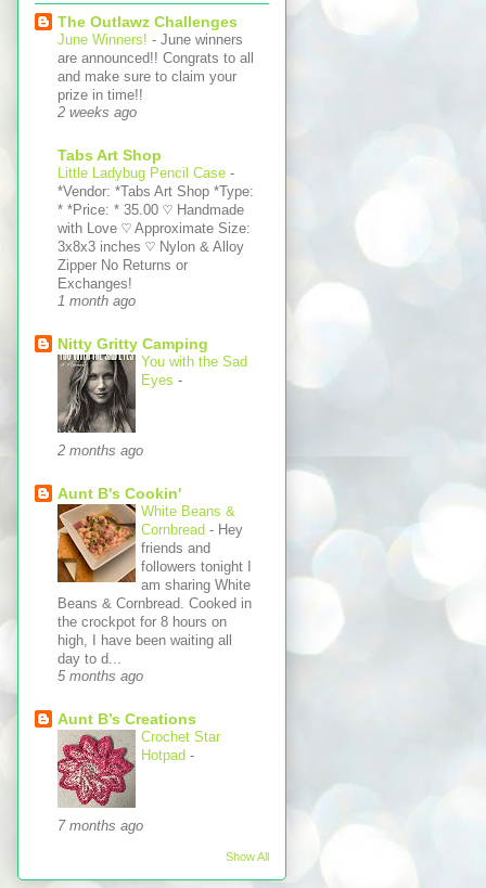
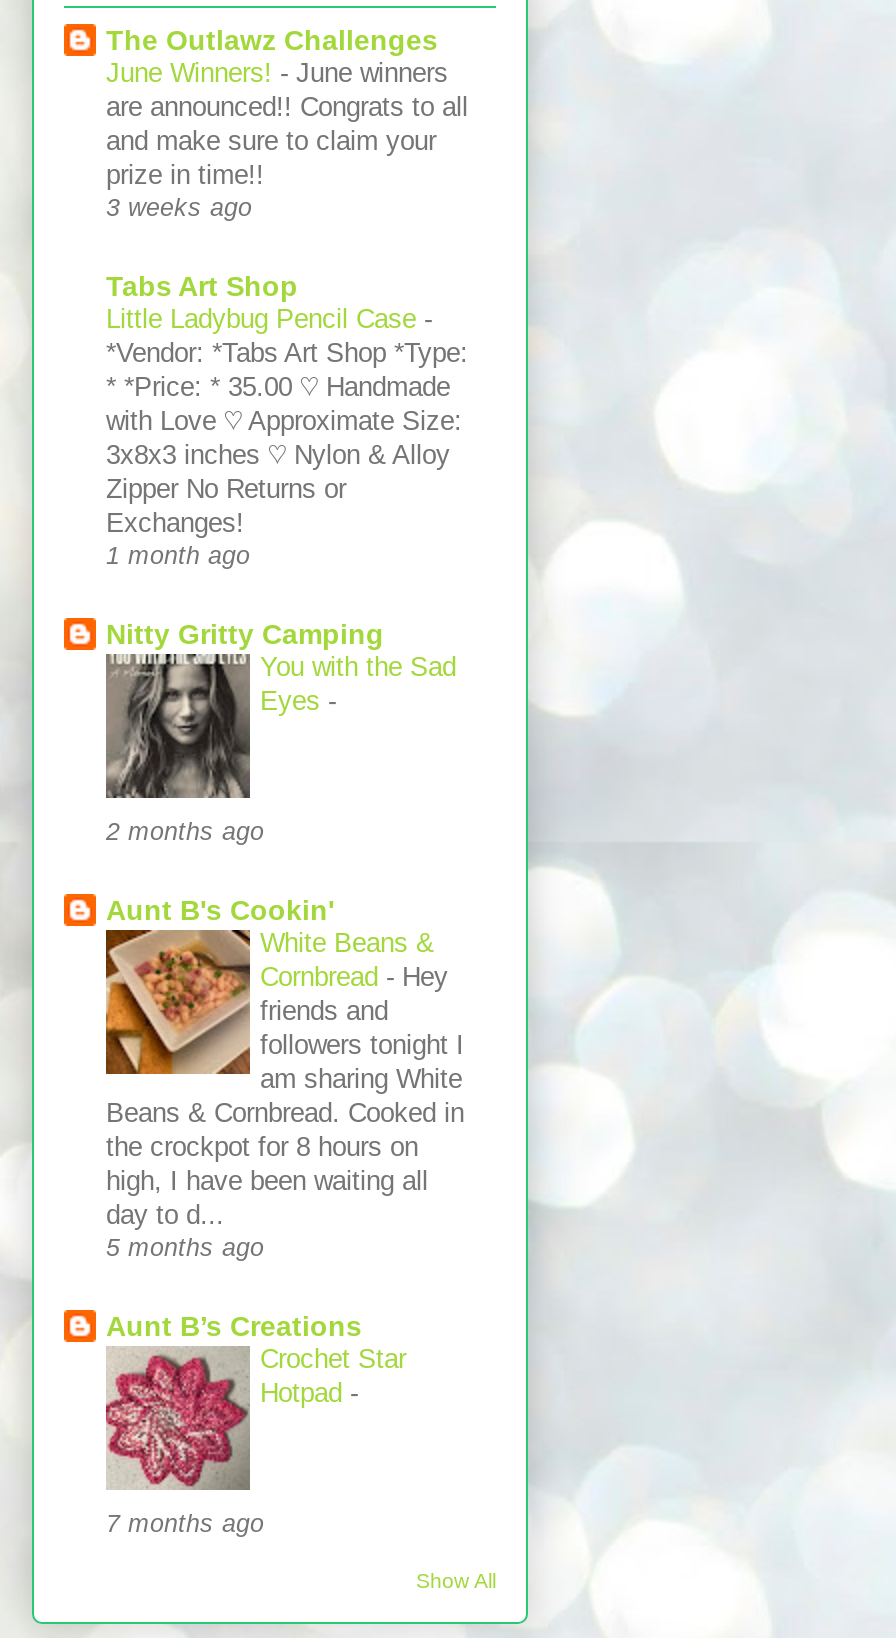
- 2 weeks ago
+ 3 weeks ago
